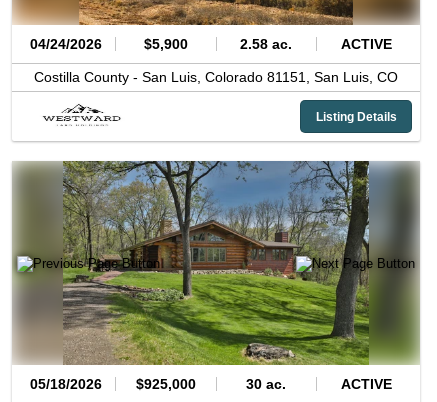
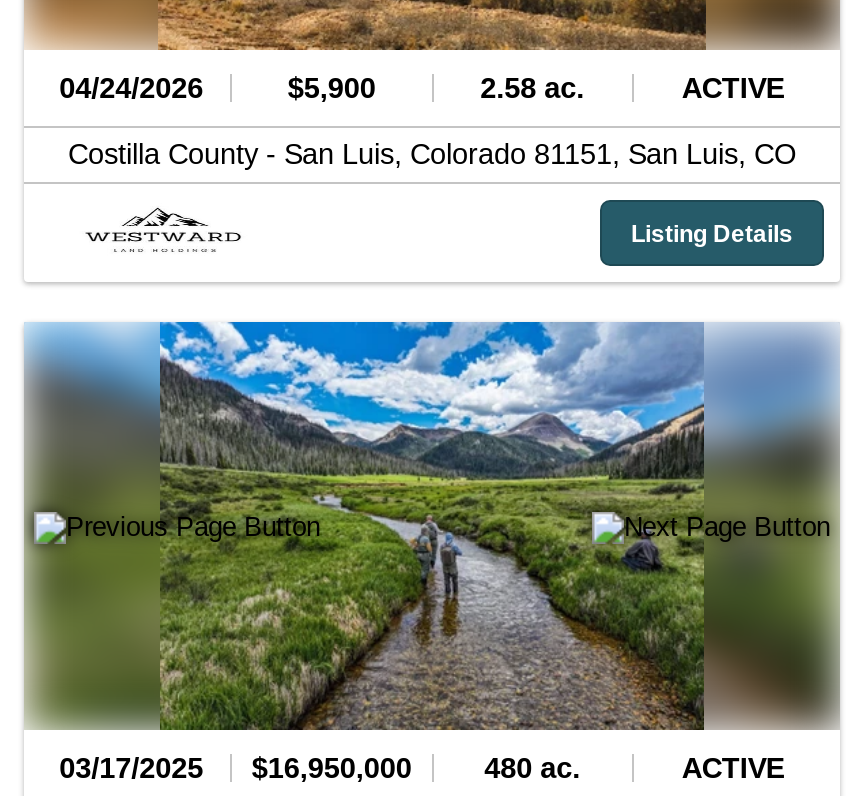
- [image]
- 05/18/2026
+ [image]
+ 03/17/2025

- $925,000
+ $16,950,000

- 30 ac.
+ 480 ac.
